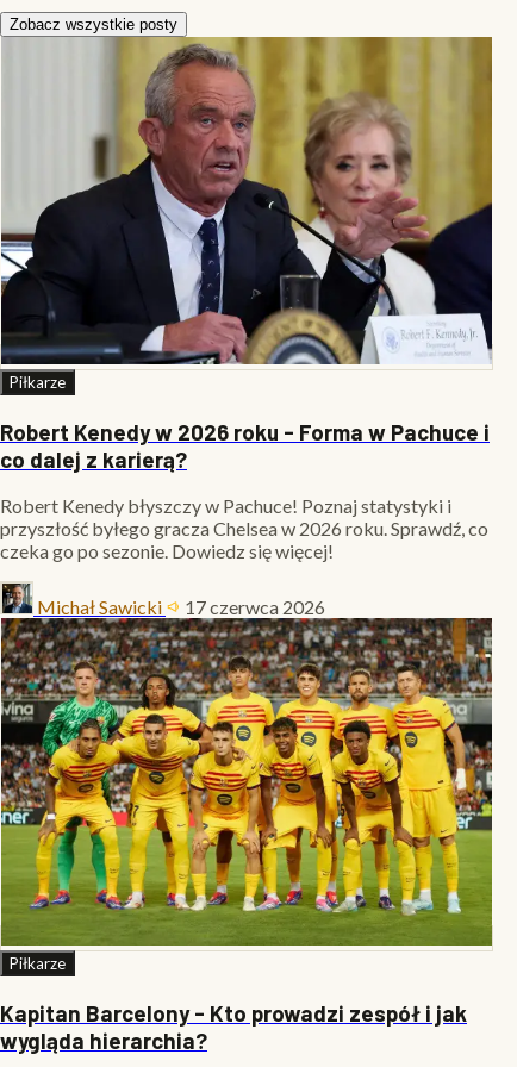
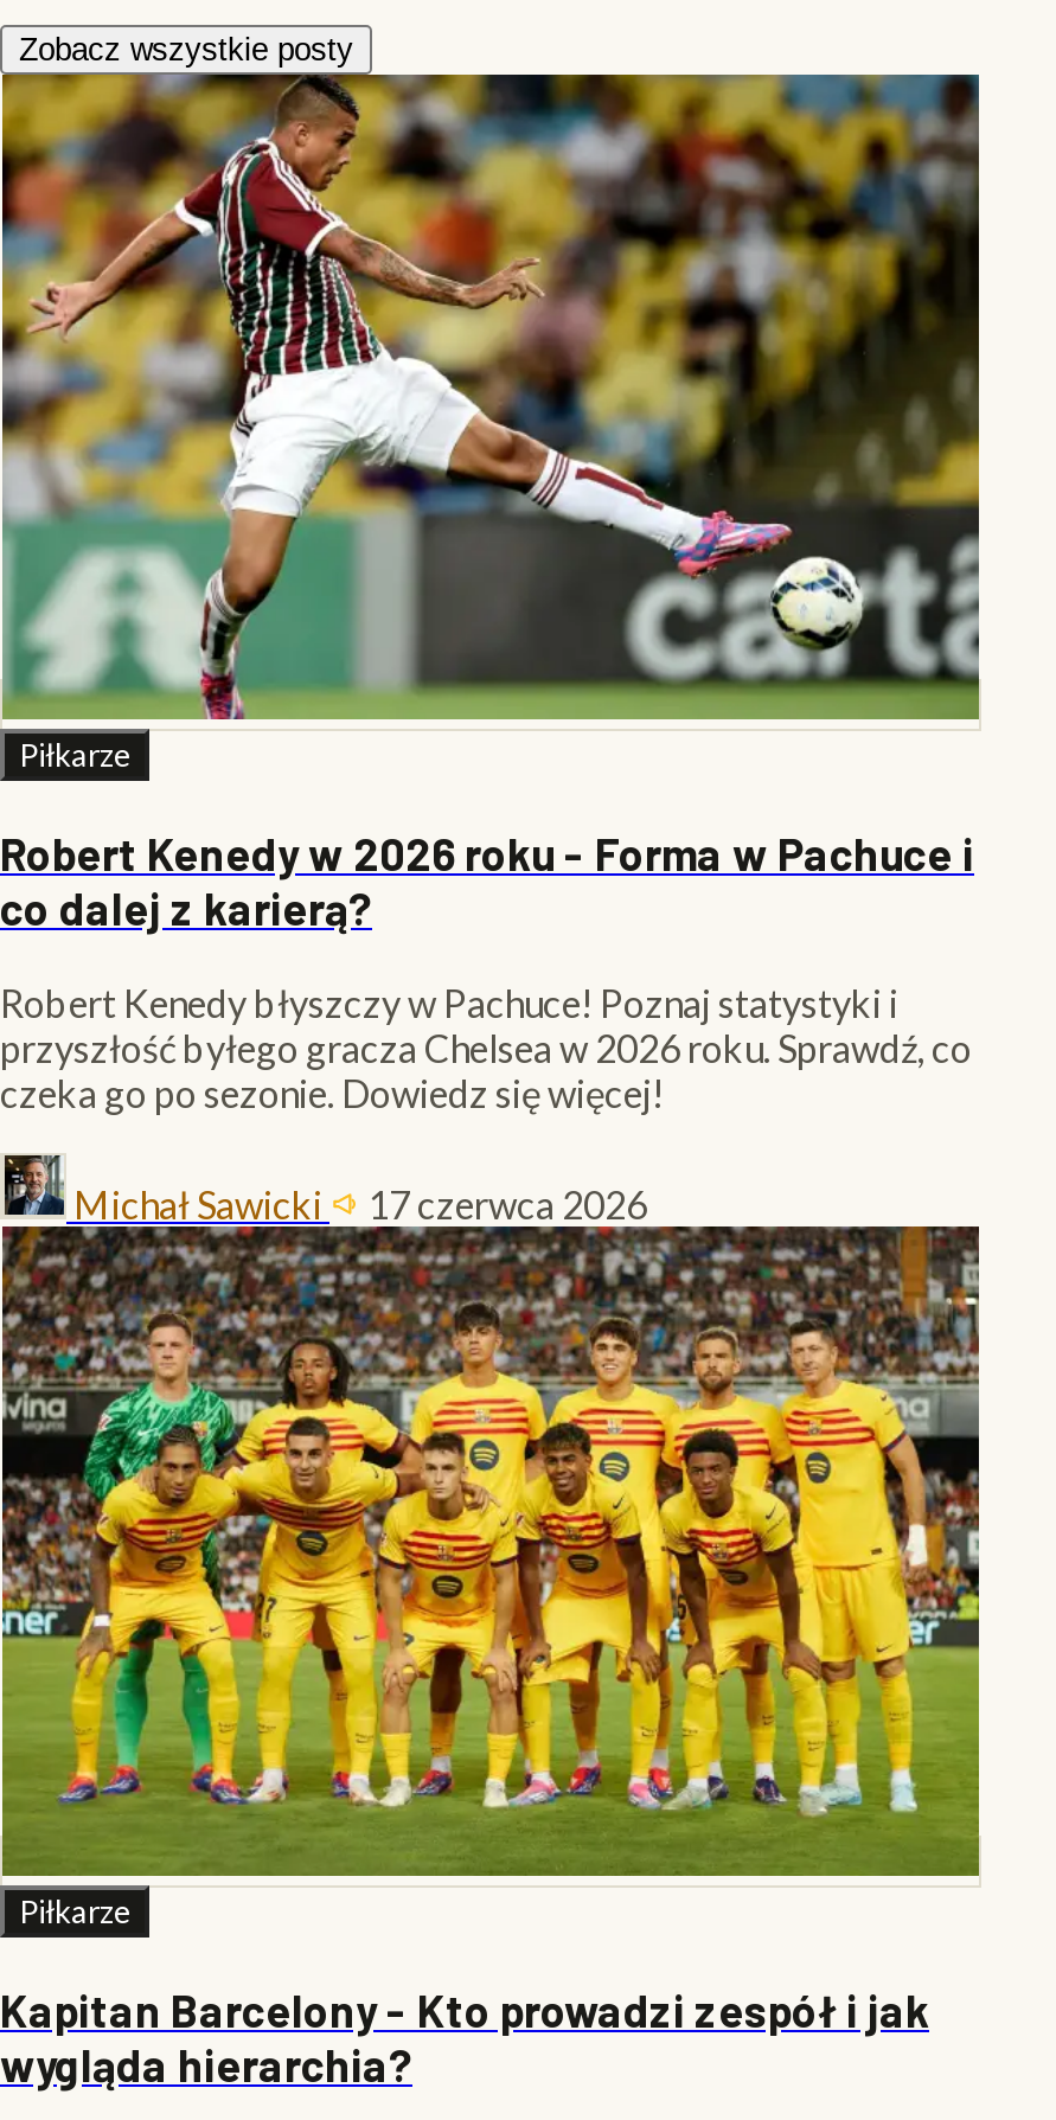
- [image]
+ [image]
